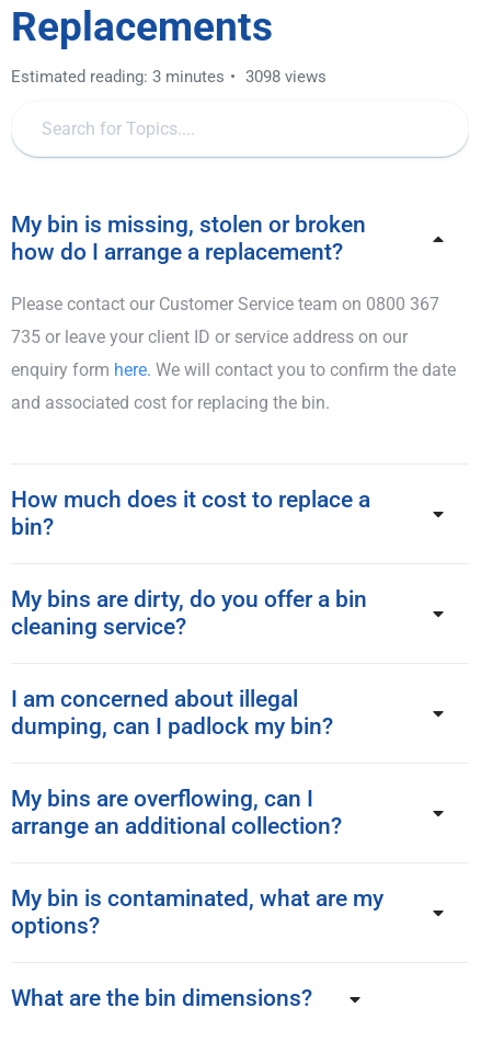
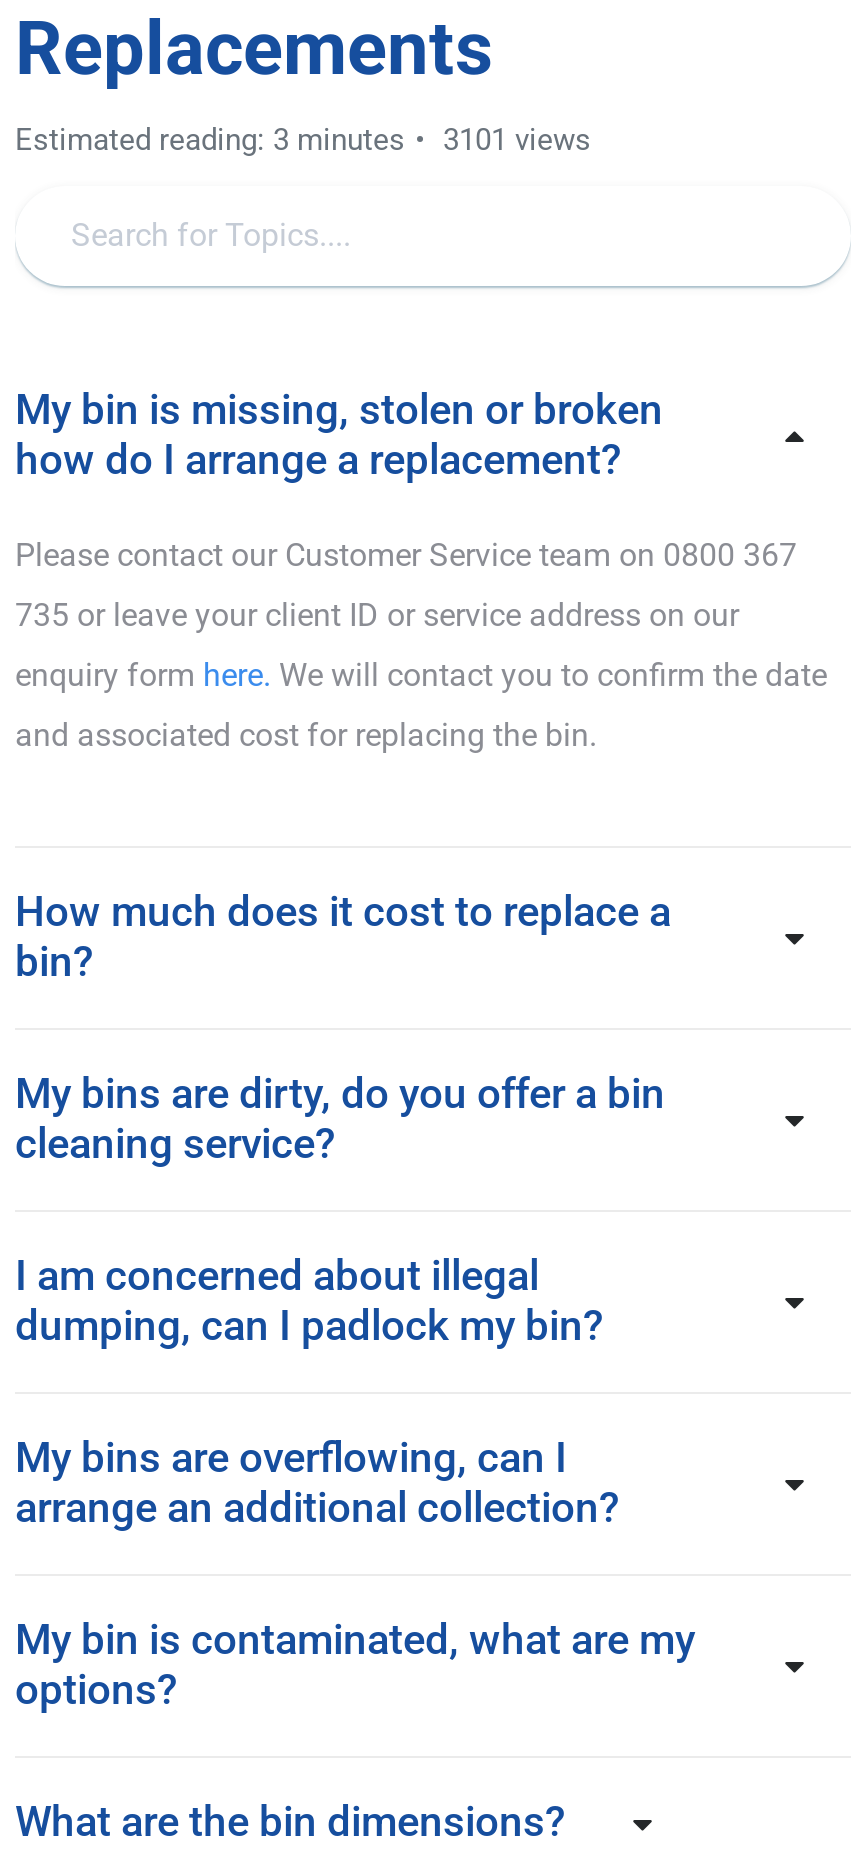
- Estimated reading: 3 minutes 3098 views
+ Estimated reading: 3 minutes 3101 views
